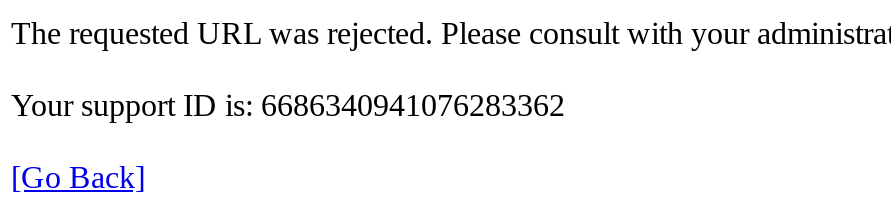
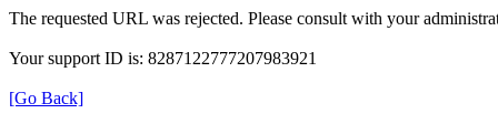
- Your support ID is: 6686340941076283362
+ Your support ID is: 8287122777207983921
